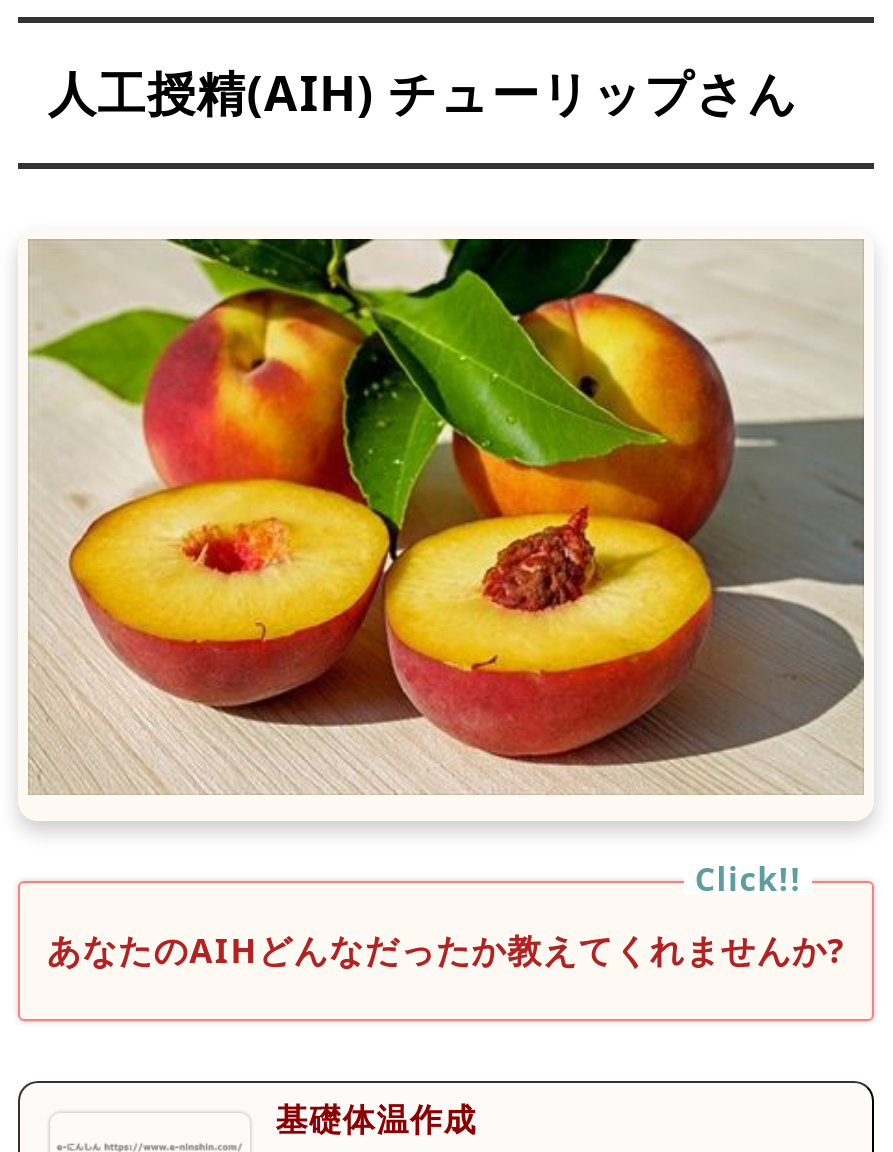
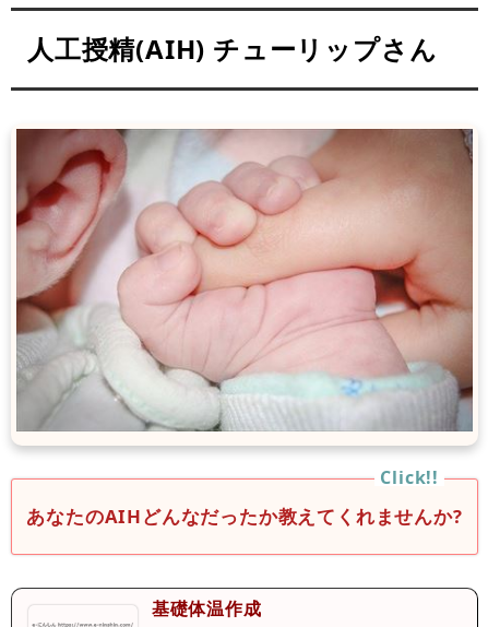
- [image]
+ [image]
